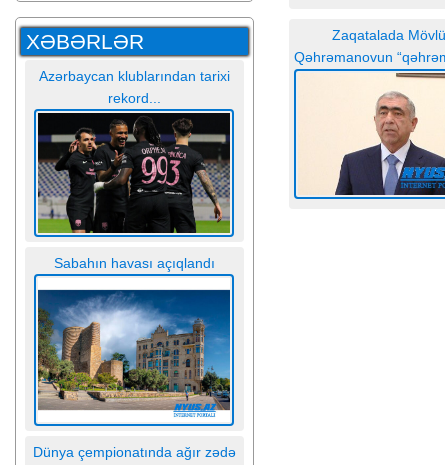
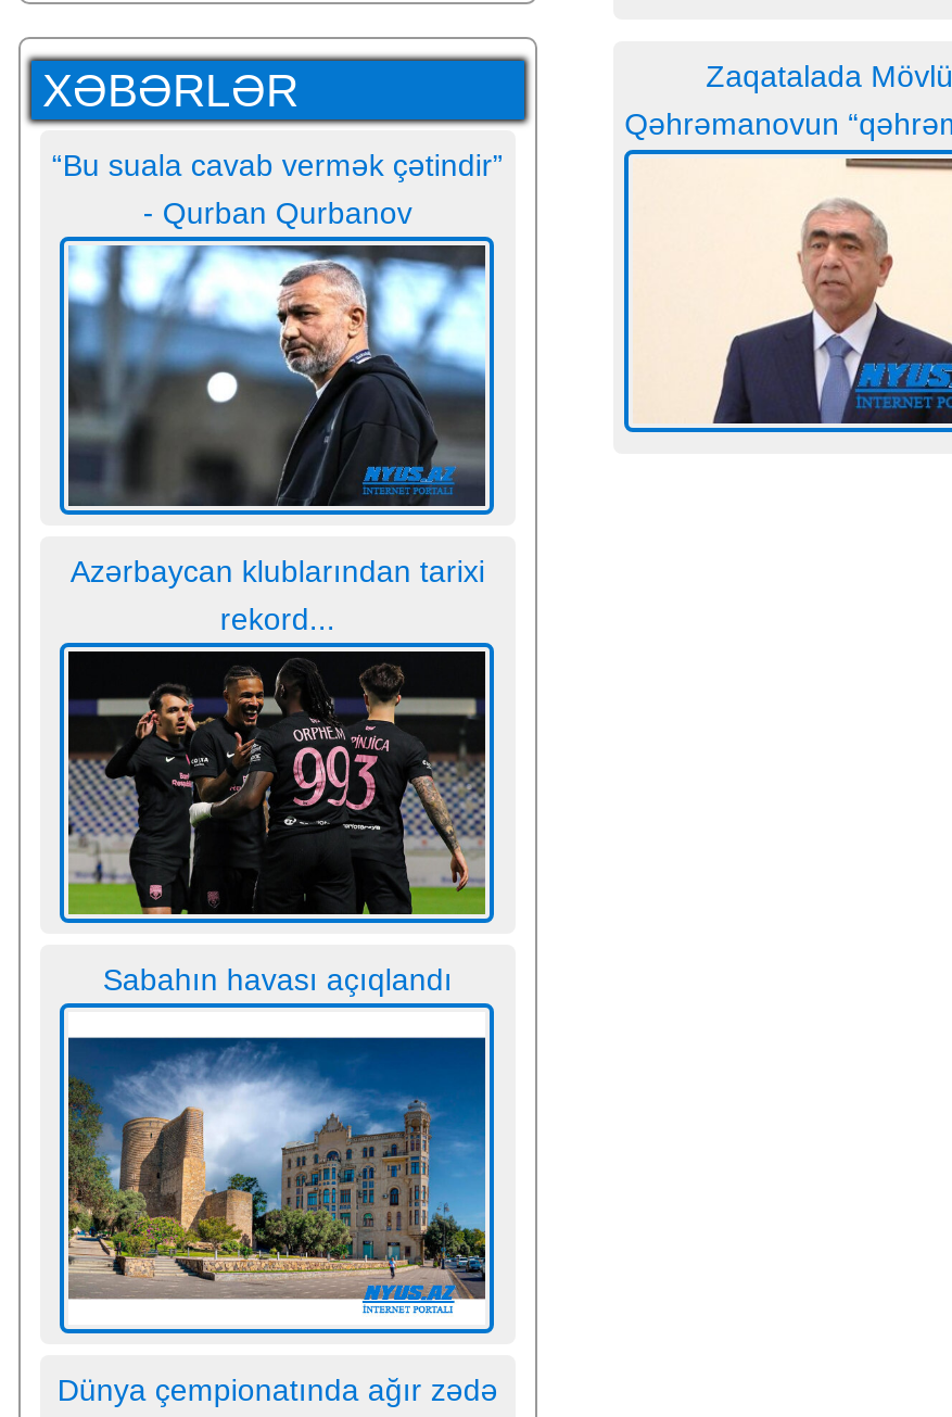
+ “Bu suala cavab vermək çətindir”
+ - Qurban Qurbanov

+ [image]

- [image]
